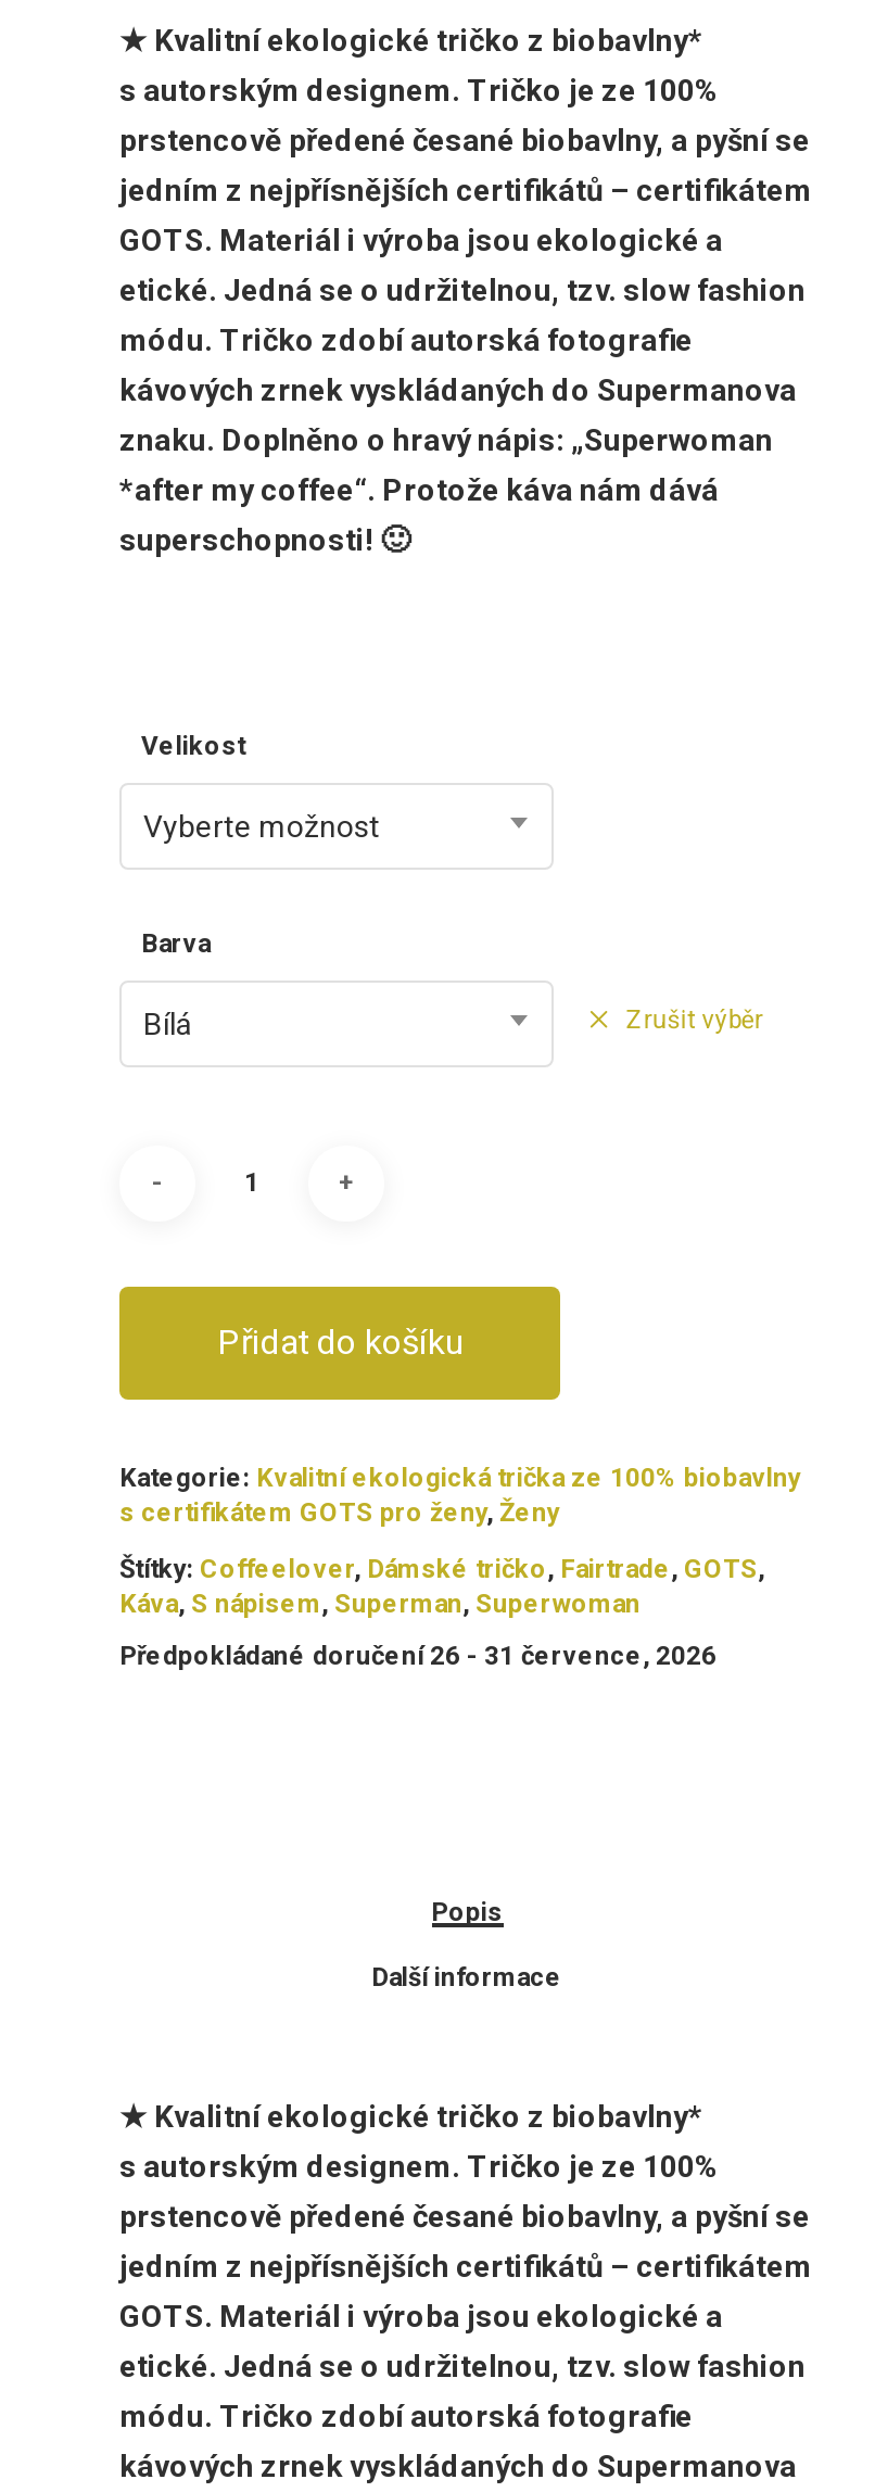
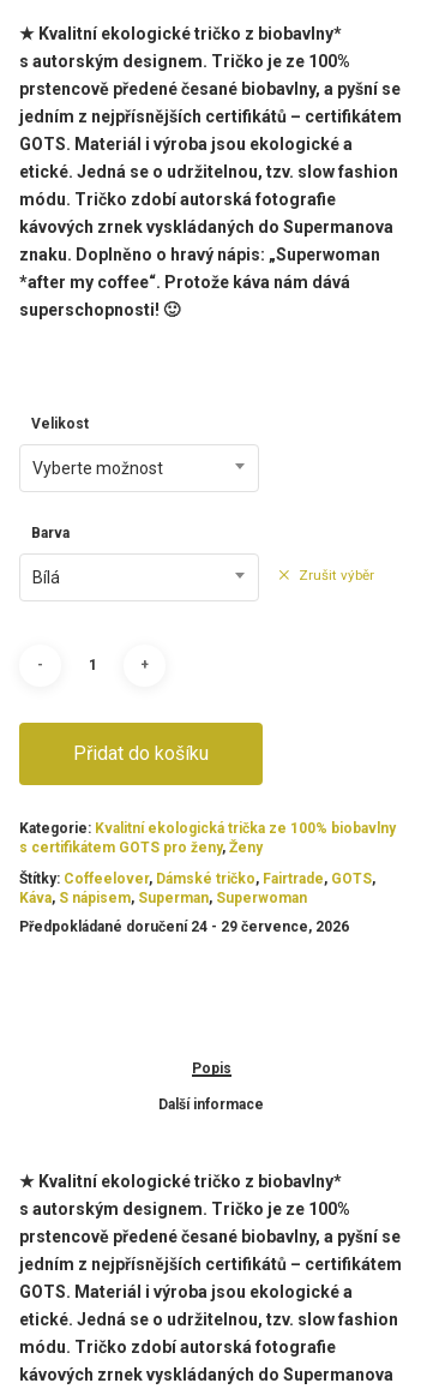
- Předpokládané doručení 26 - 31 července, 2026
+ Předpokládané doručení 24 - 29 července, 2026
